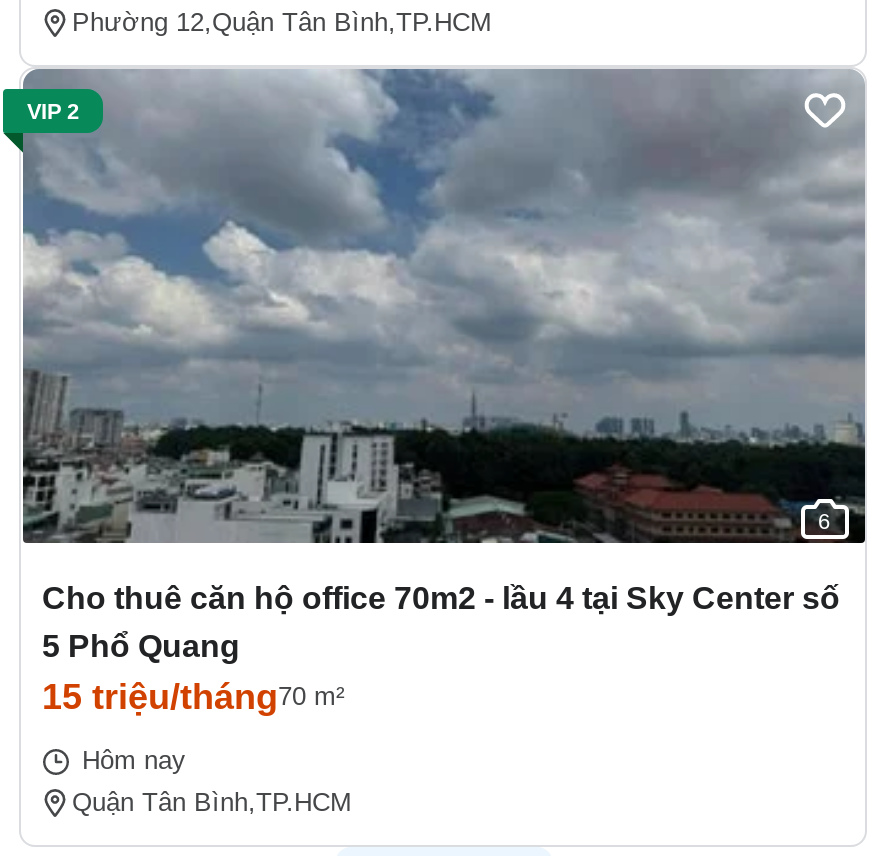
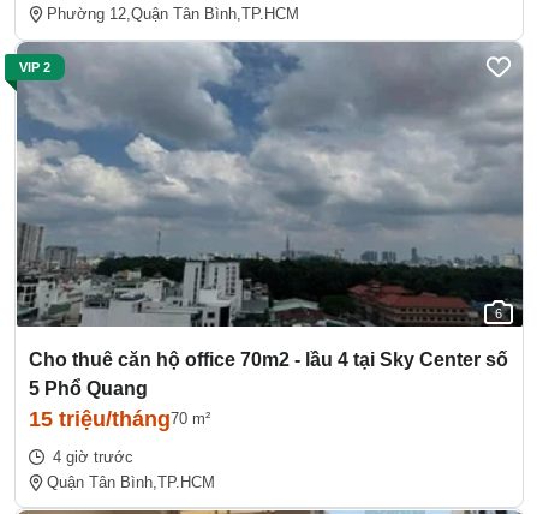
- Hôm nay
+ 4 giờ trước
